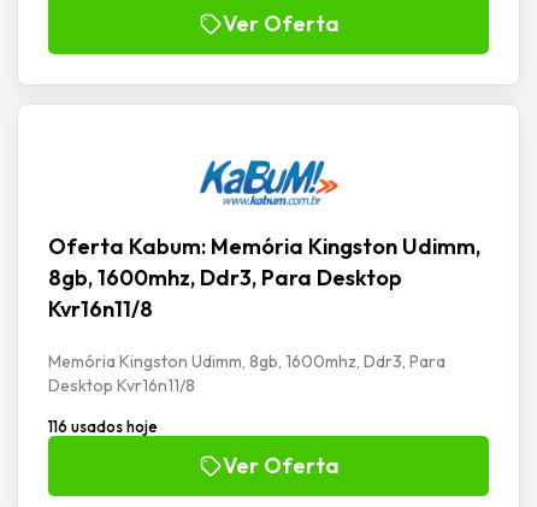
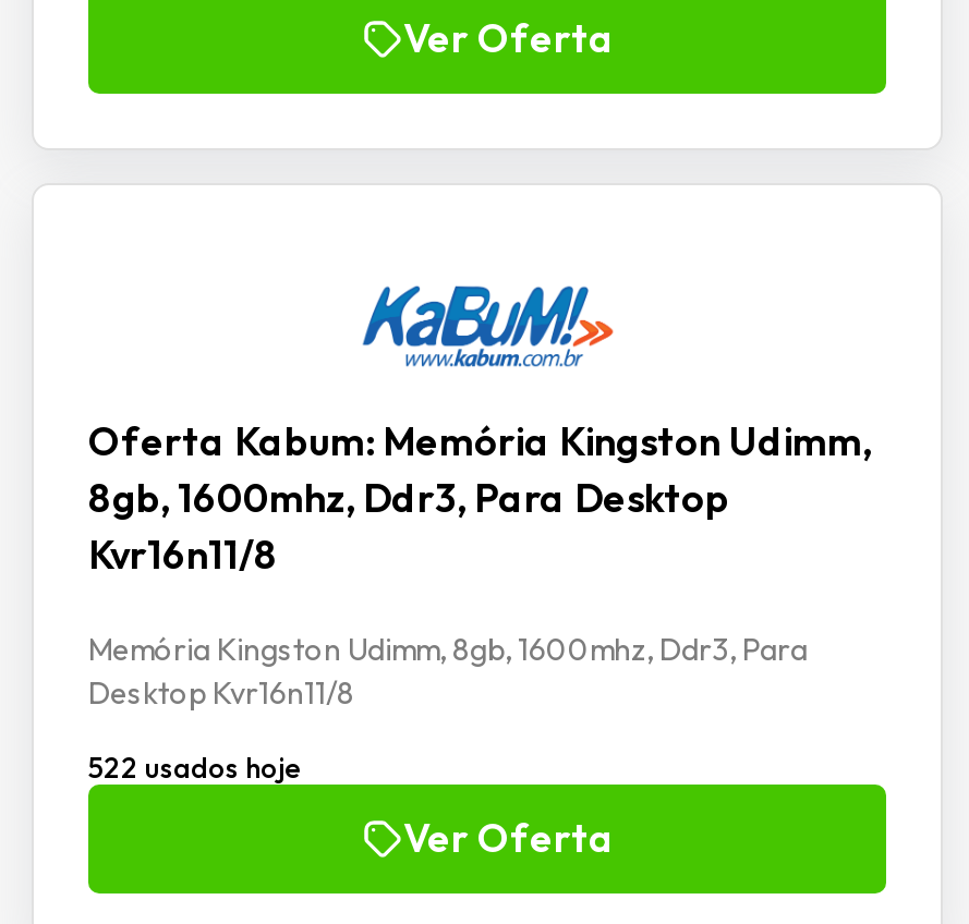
- 116 usados hoje
+ 522 usados hoje
